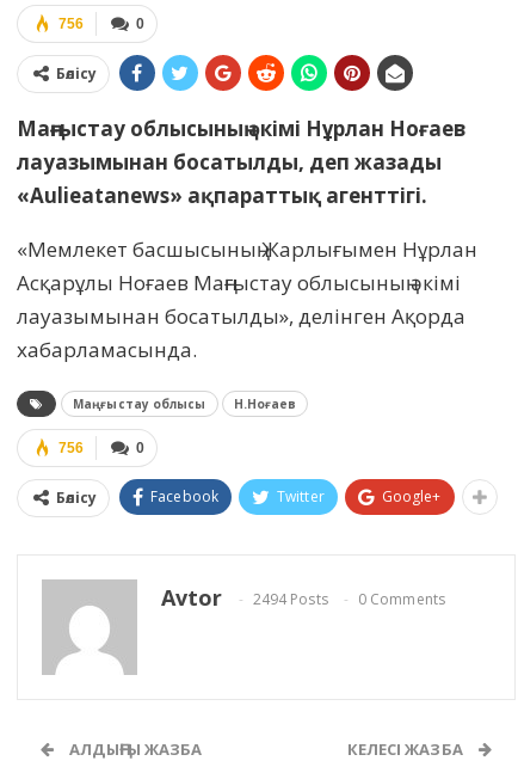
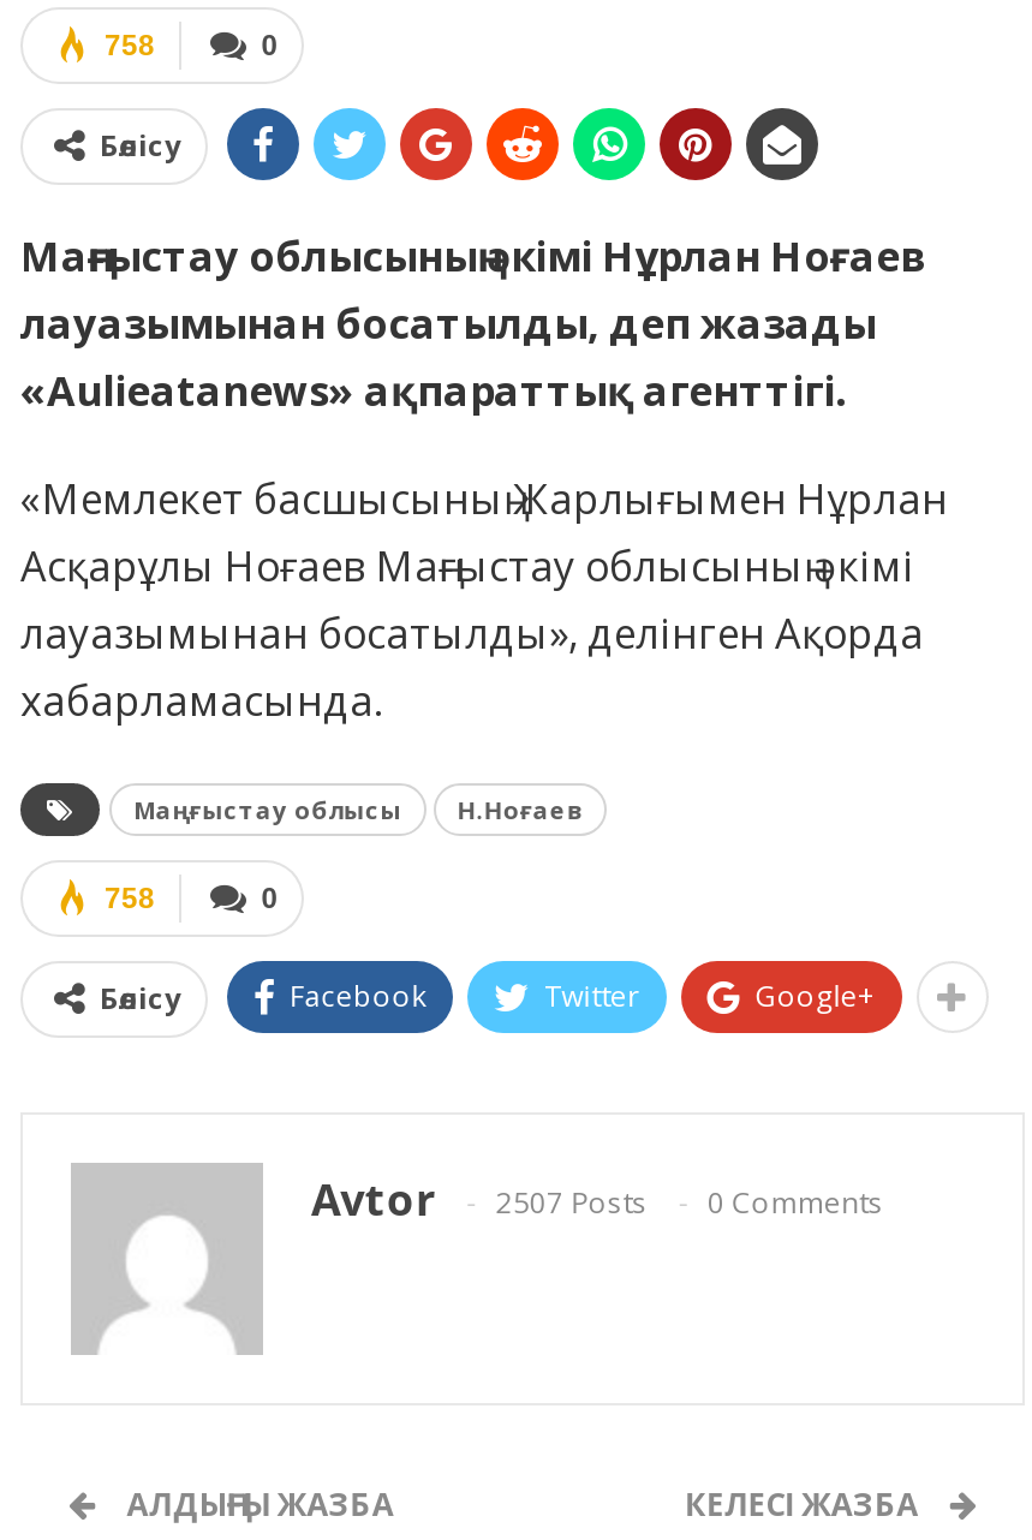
- 756
+ 758

- 756
+ 758

- Avtor 2494 Posts 0 Comments
+ Avtor 2507 Posts 0 Comments
